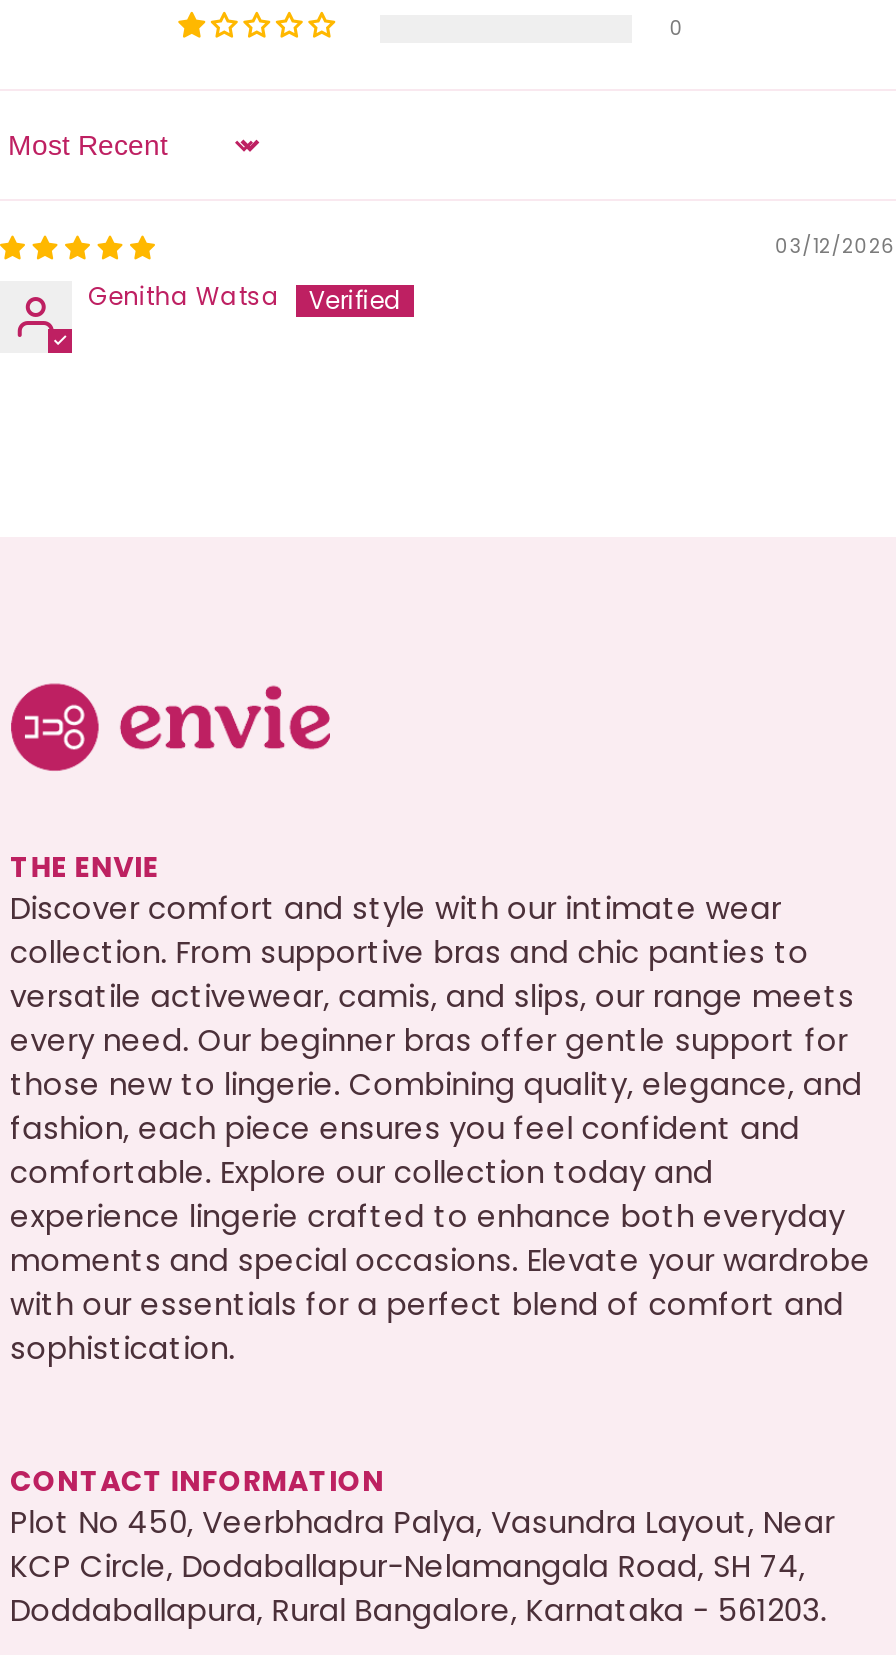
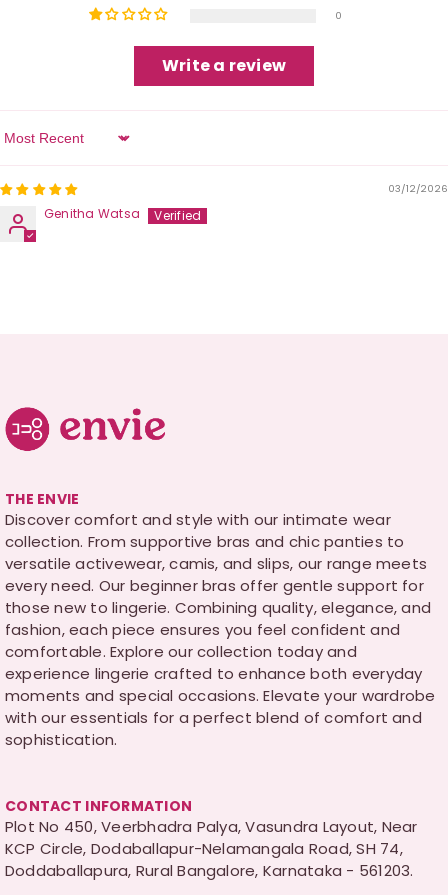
+ Write a review
